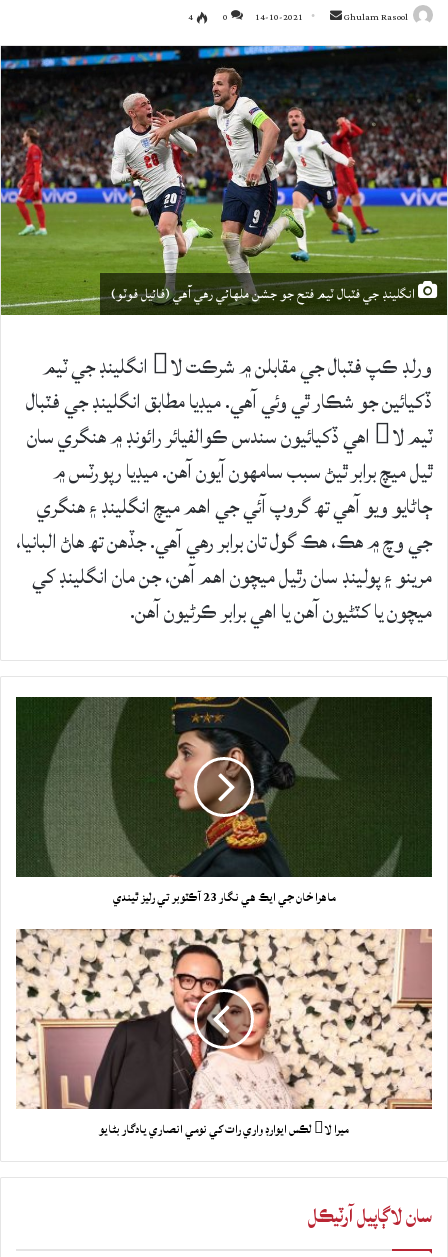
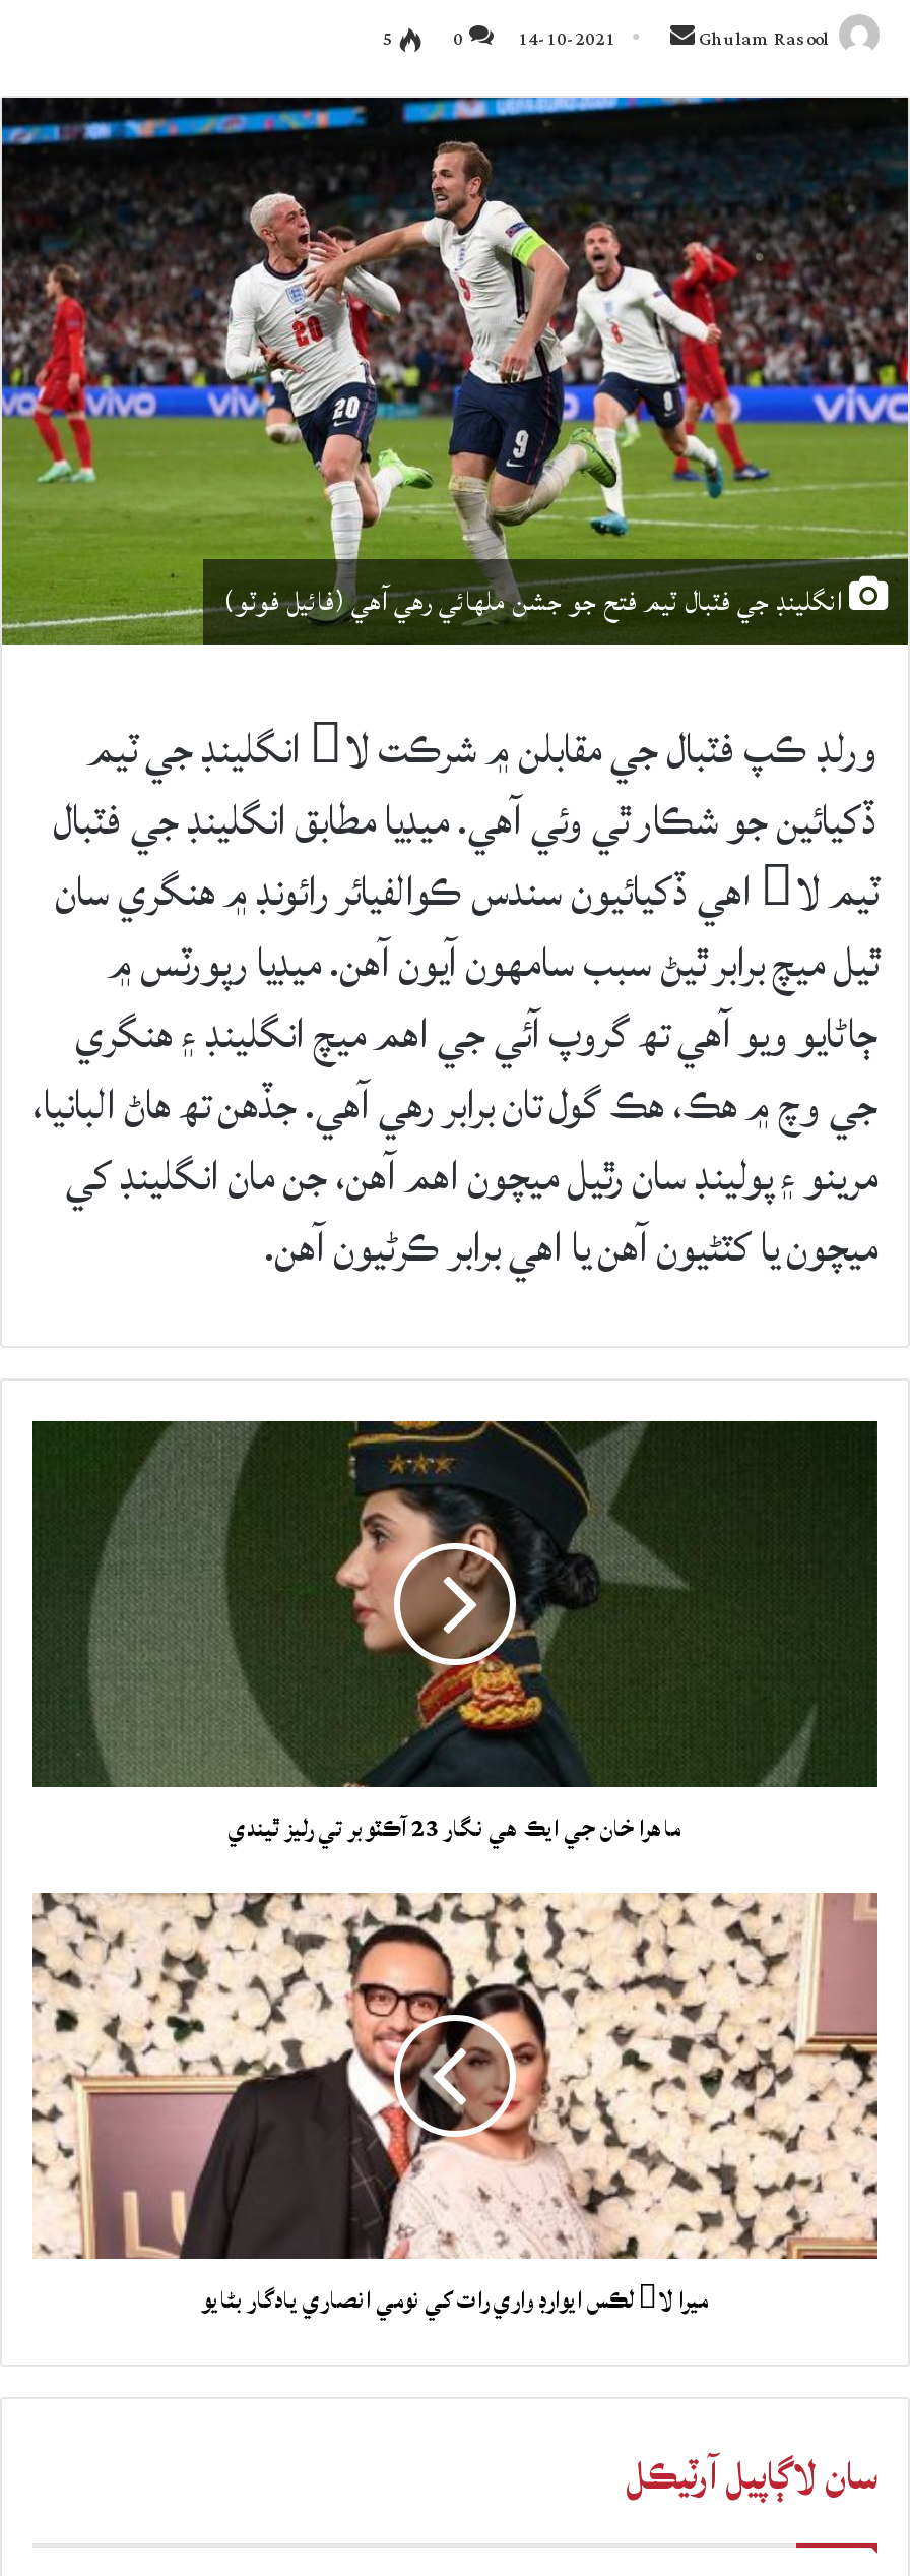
- 4
+ 5
